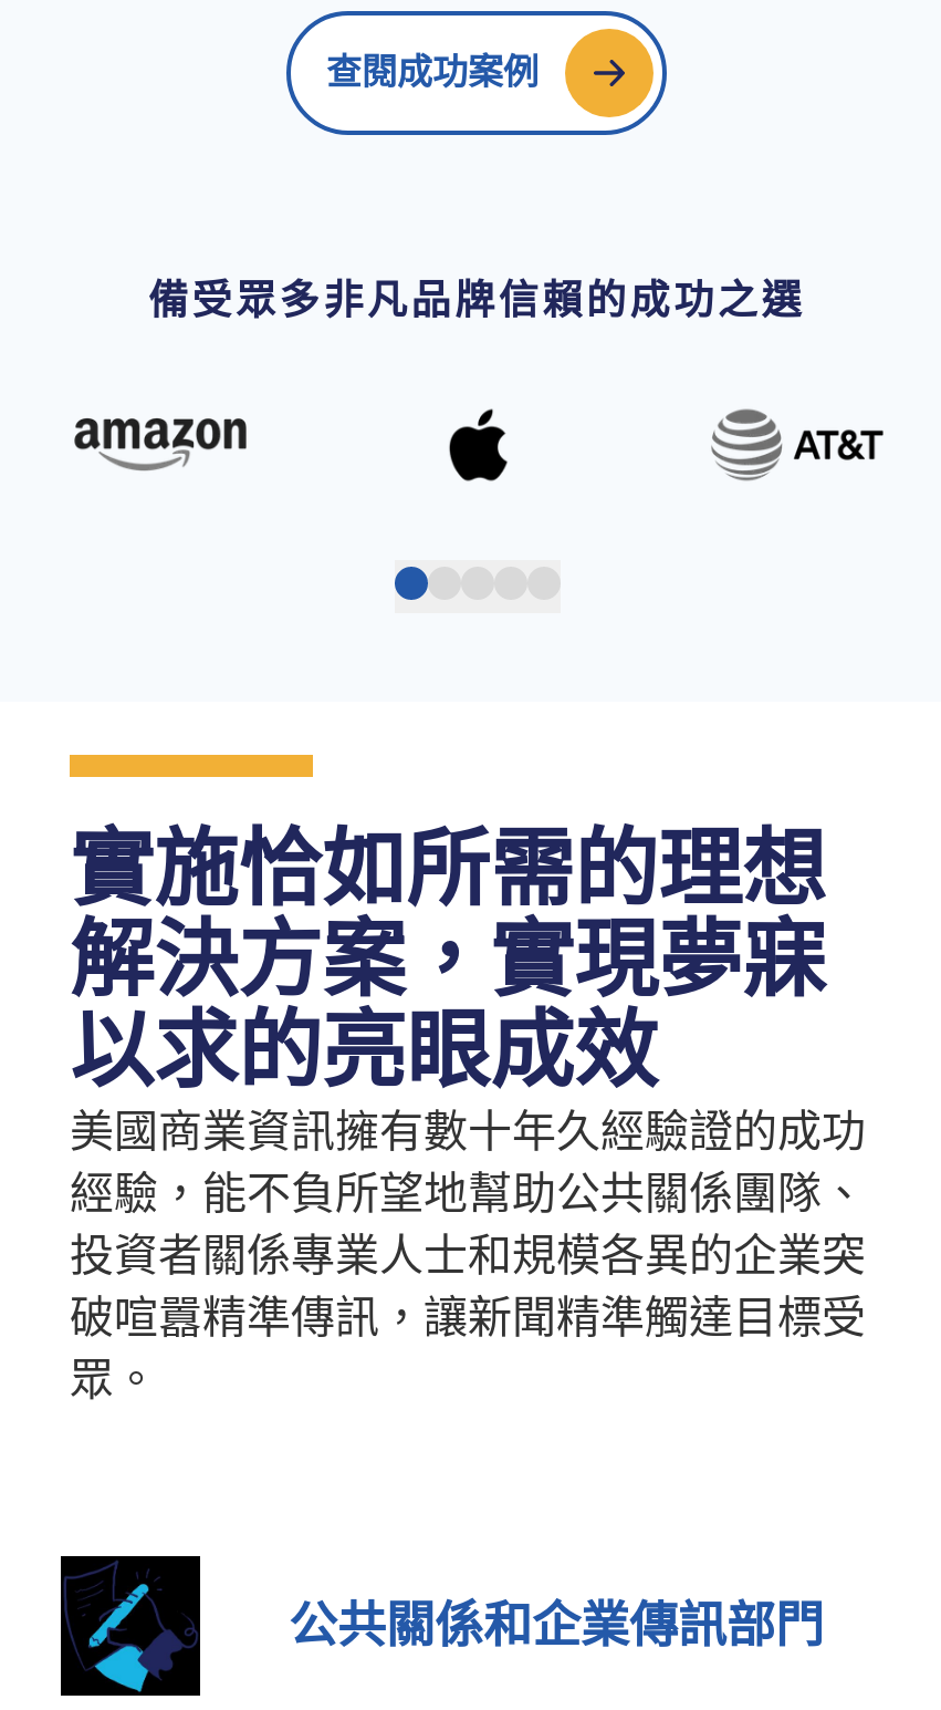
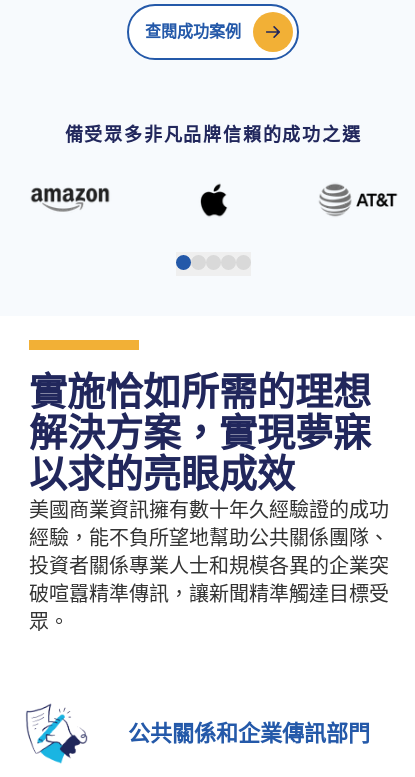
- [image]
+ [image]
